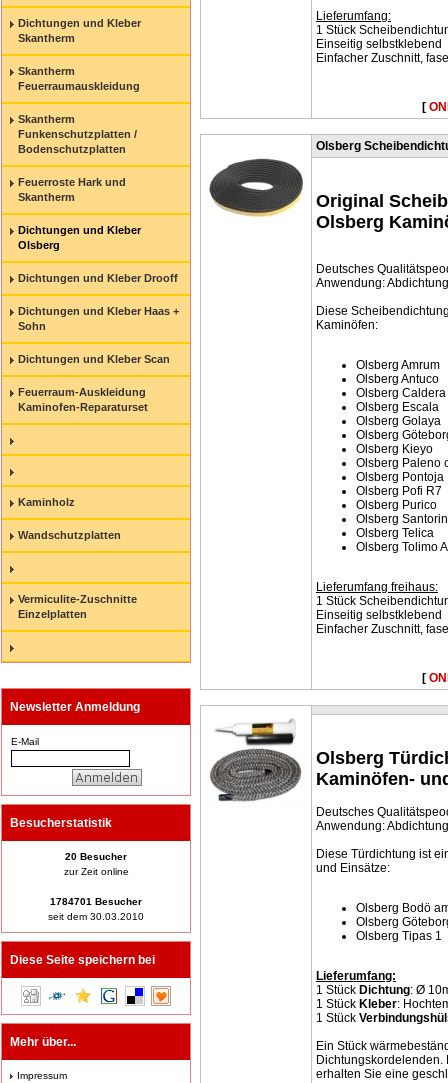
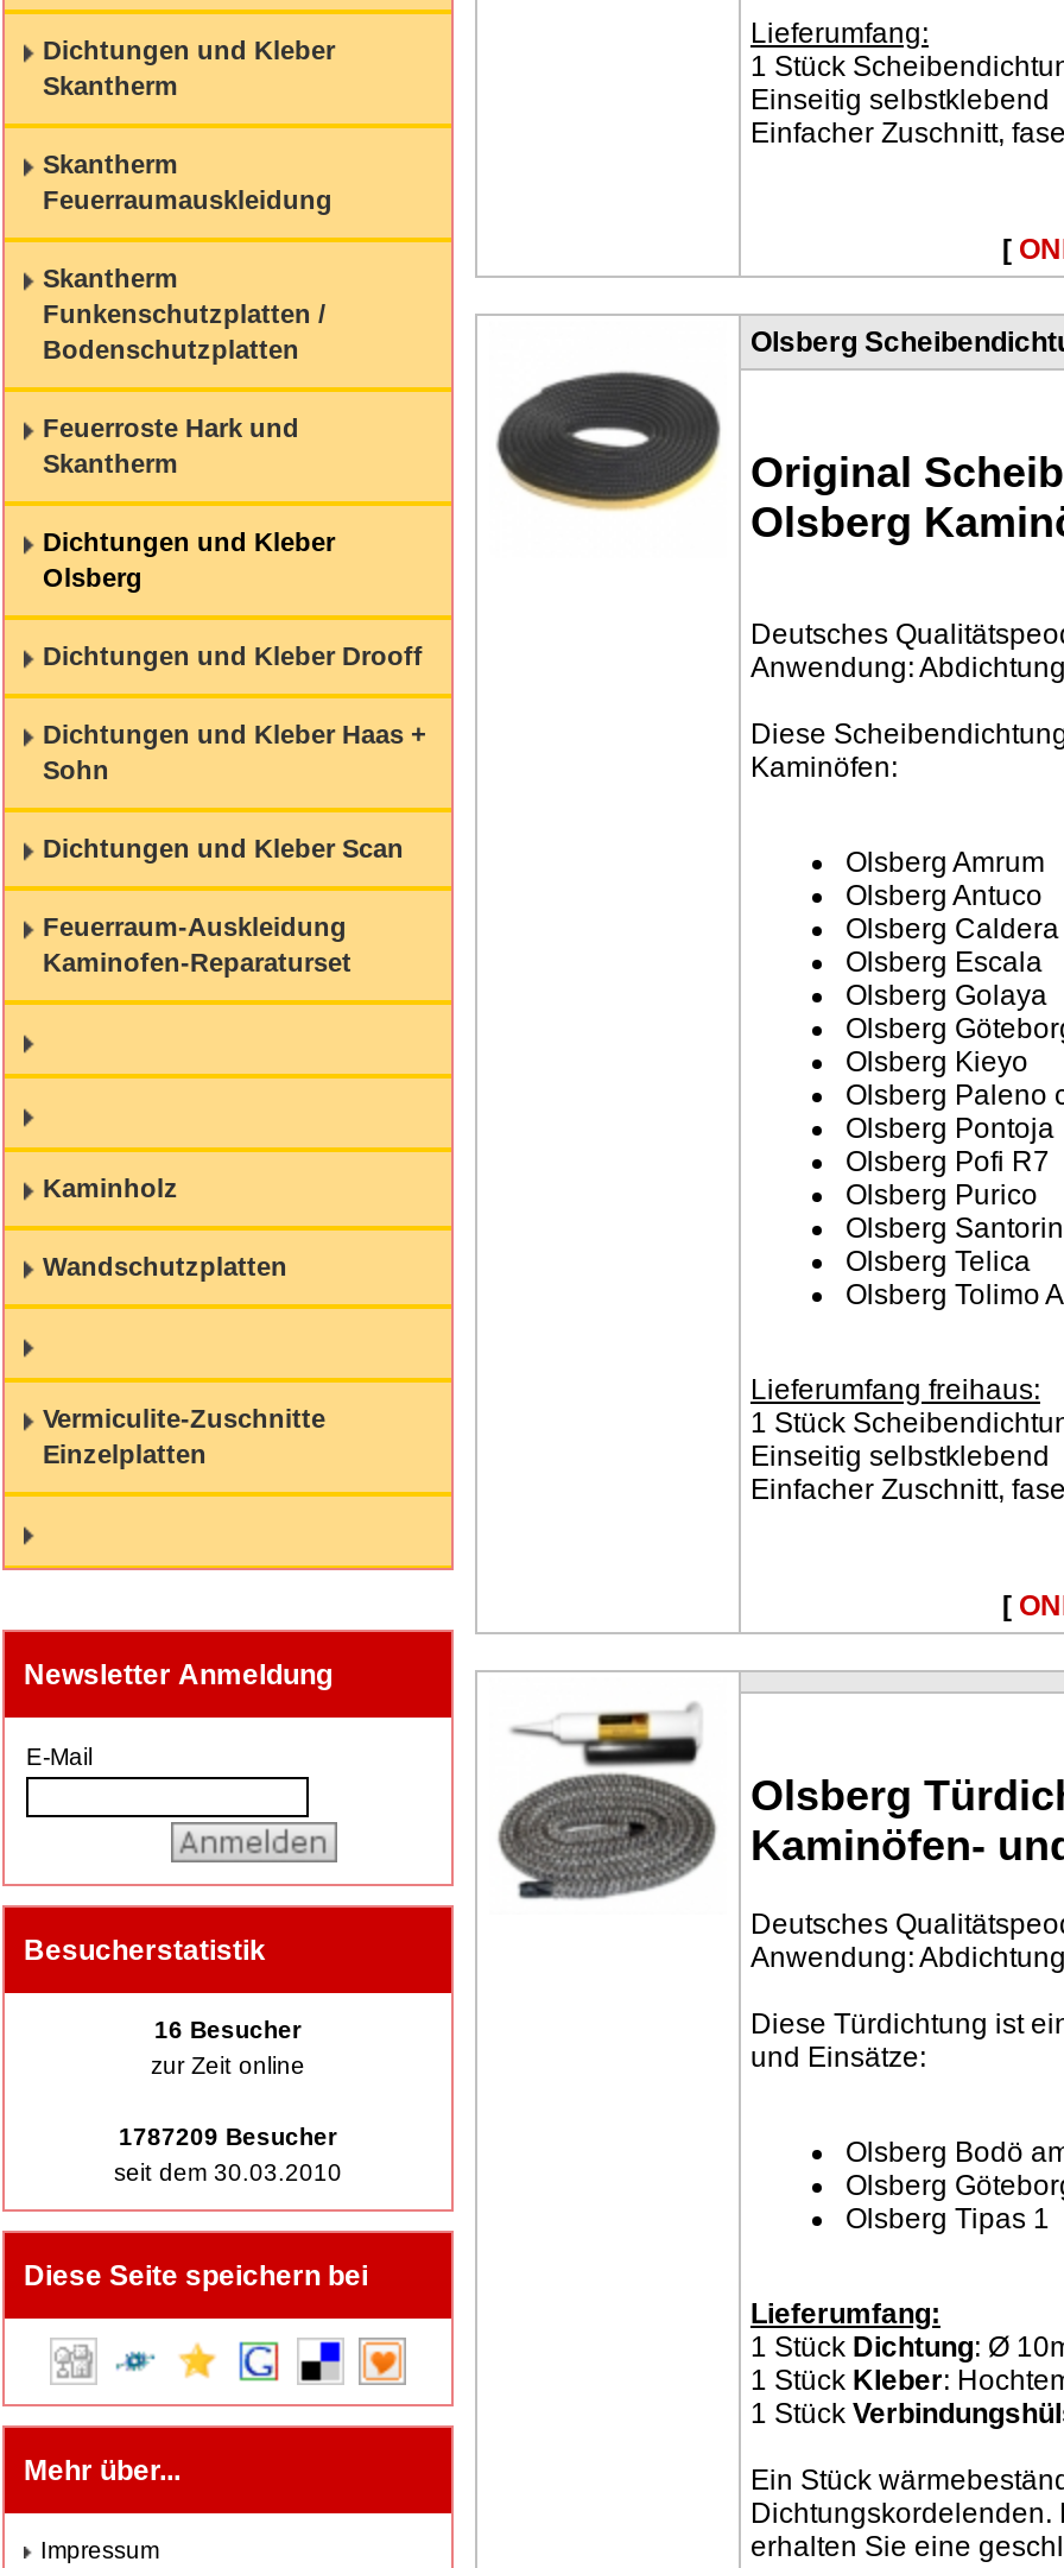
- 20 Besucher
+ 16 Besucher

- 1784701 Besucher
+ 1787209 Besucher
